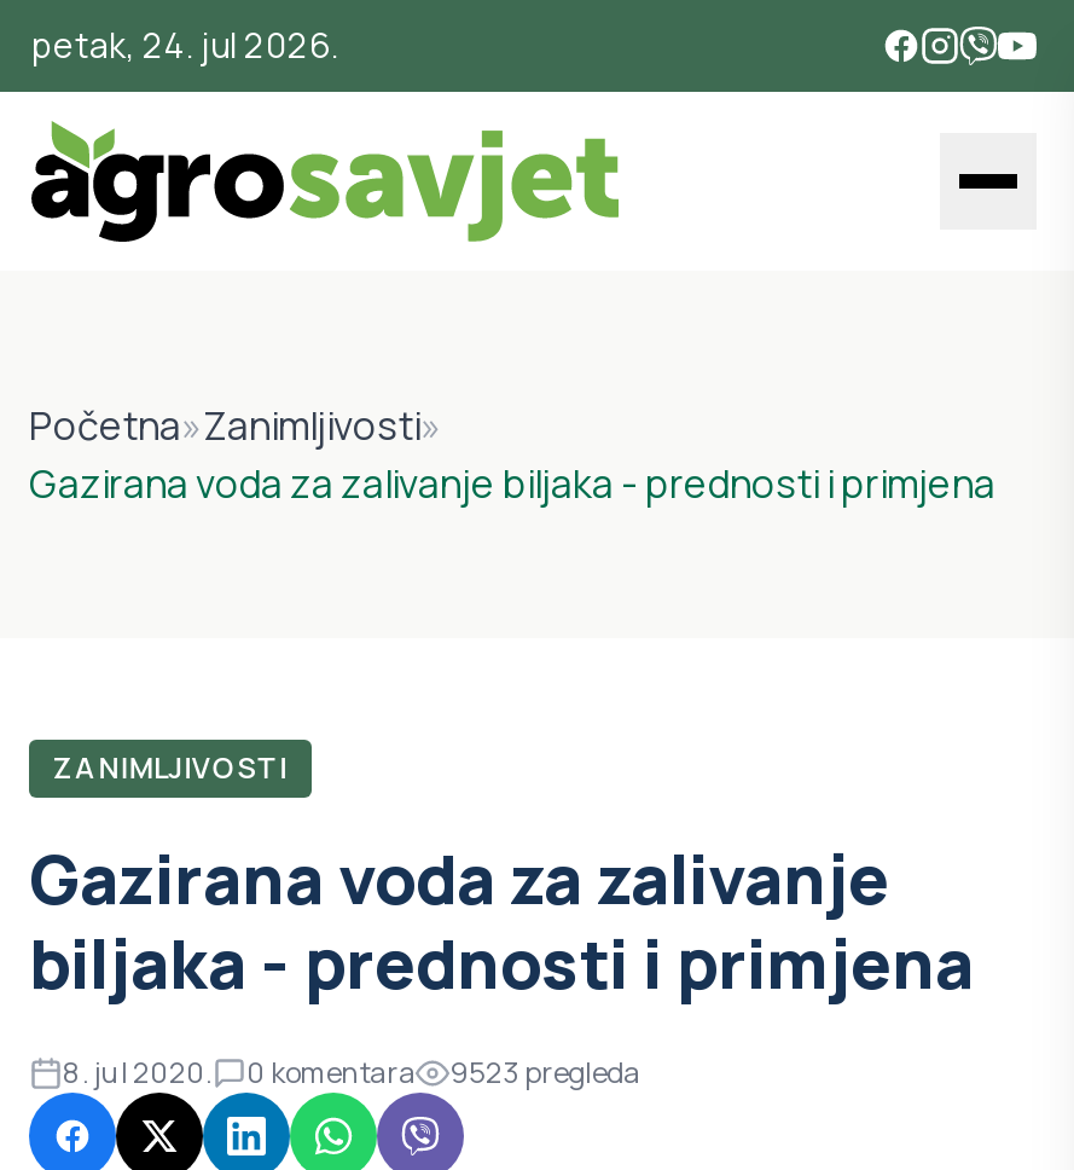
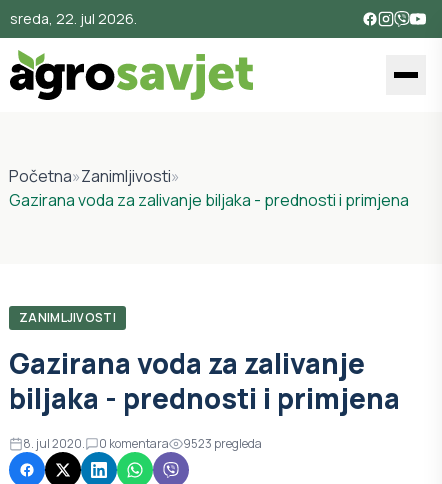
- petak, 24. jul 2026.
+ sreda, 22. jul 2026.
